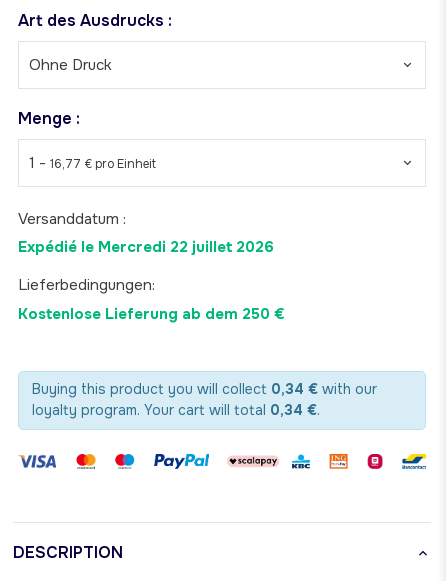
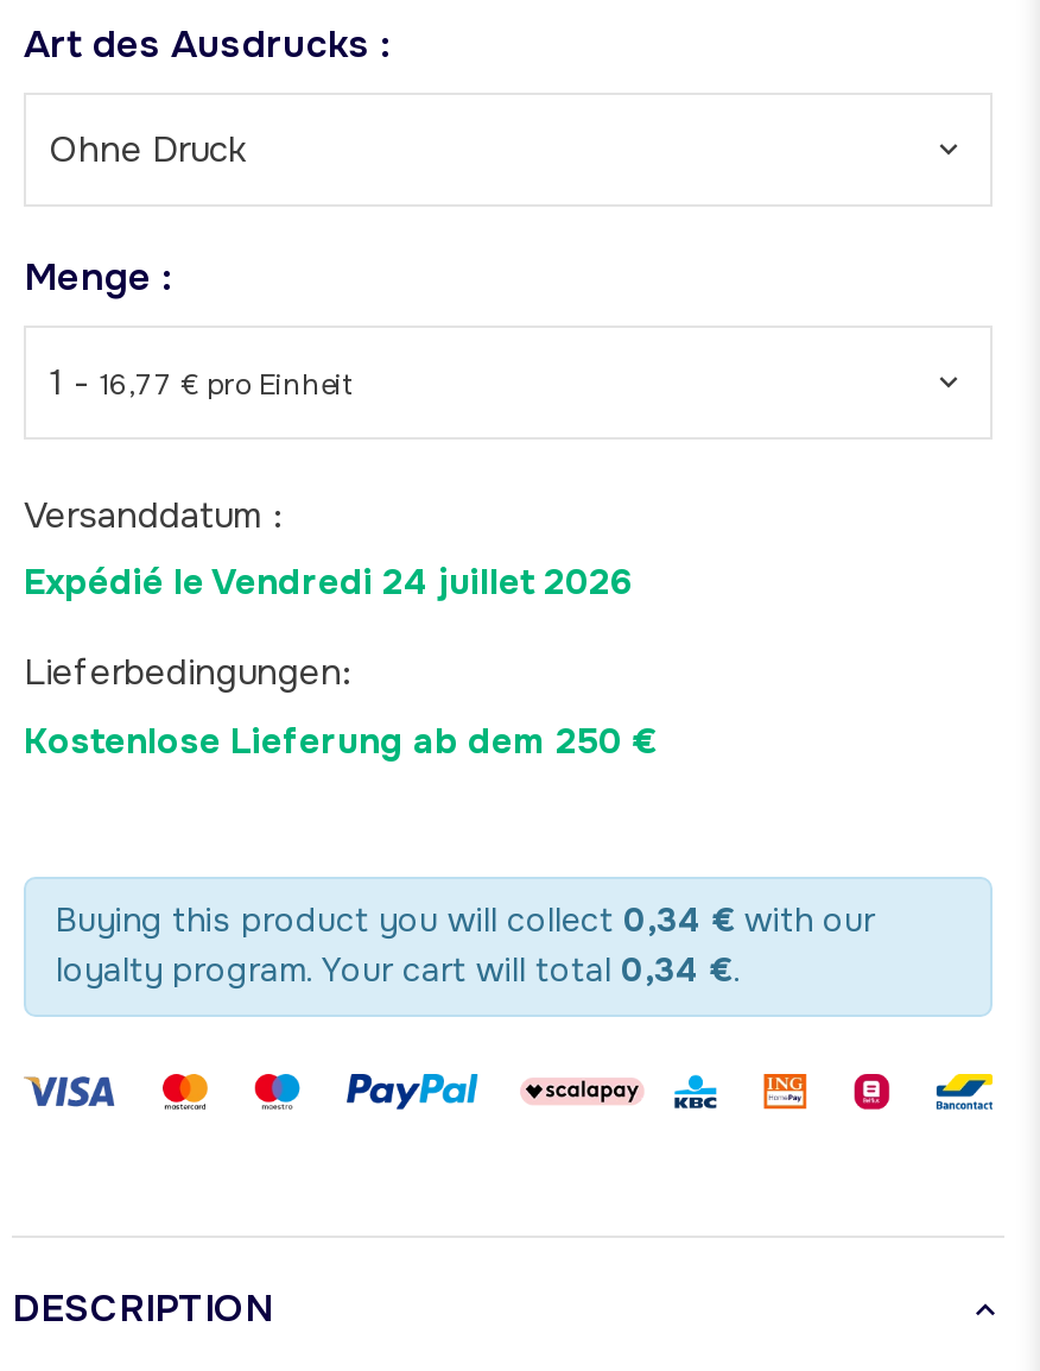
- Expédié le Mercredi 22 juillet 2026
+ Expédié le Vendredi 24 juillet 2026
